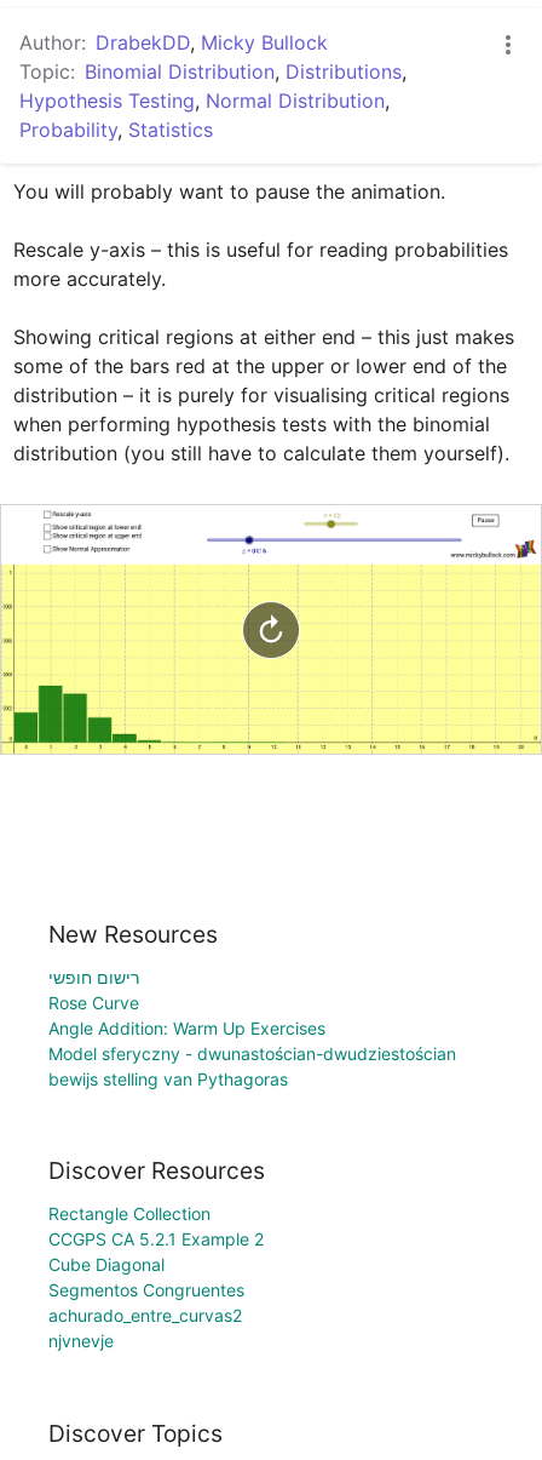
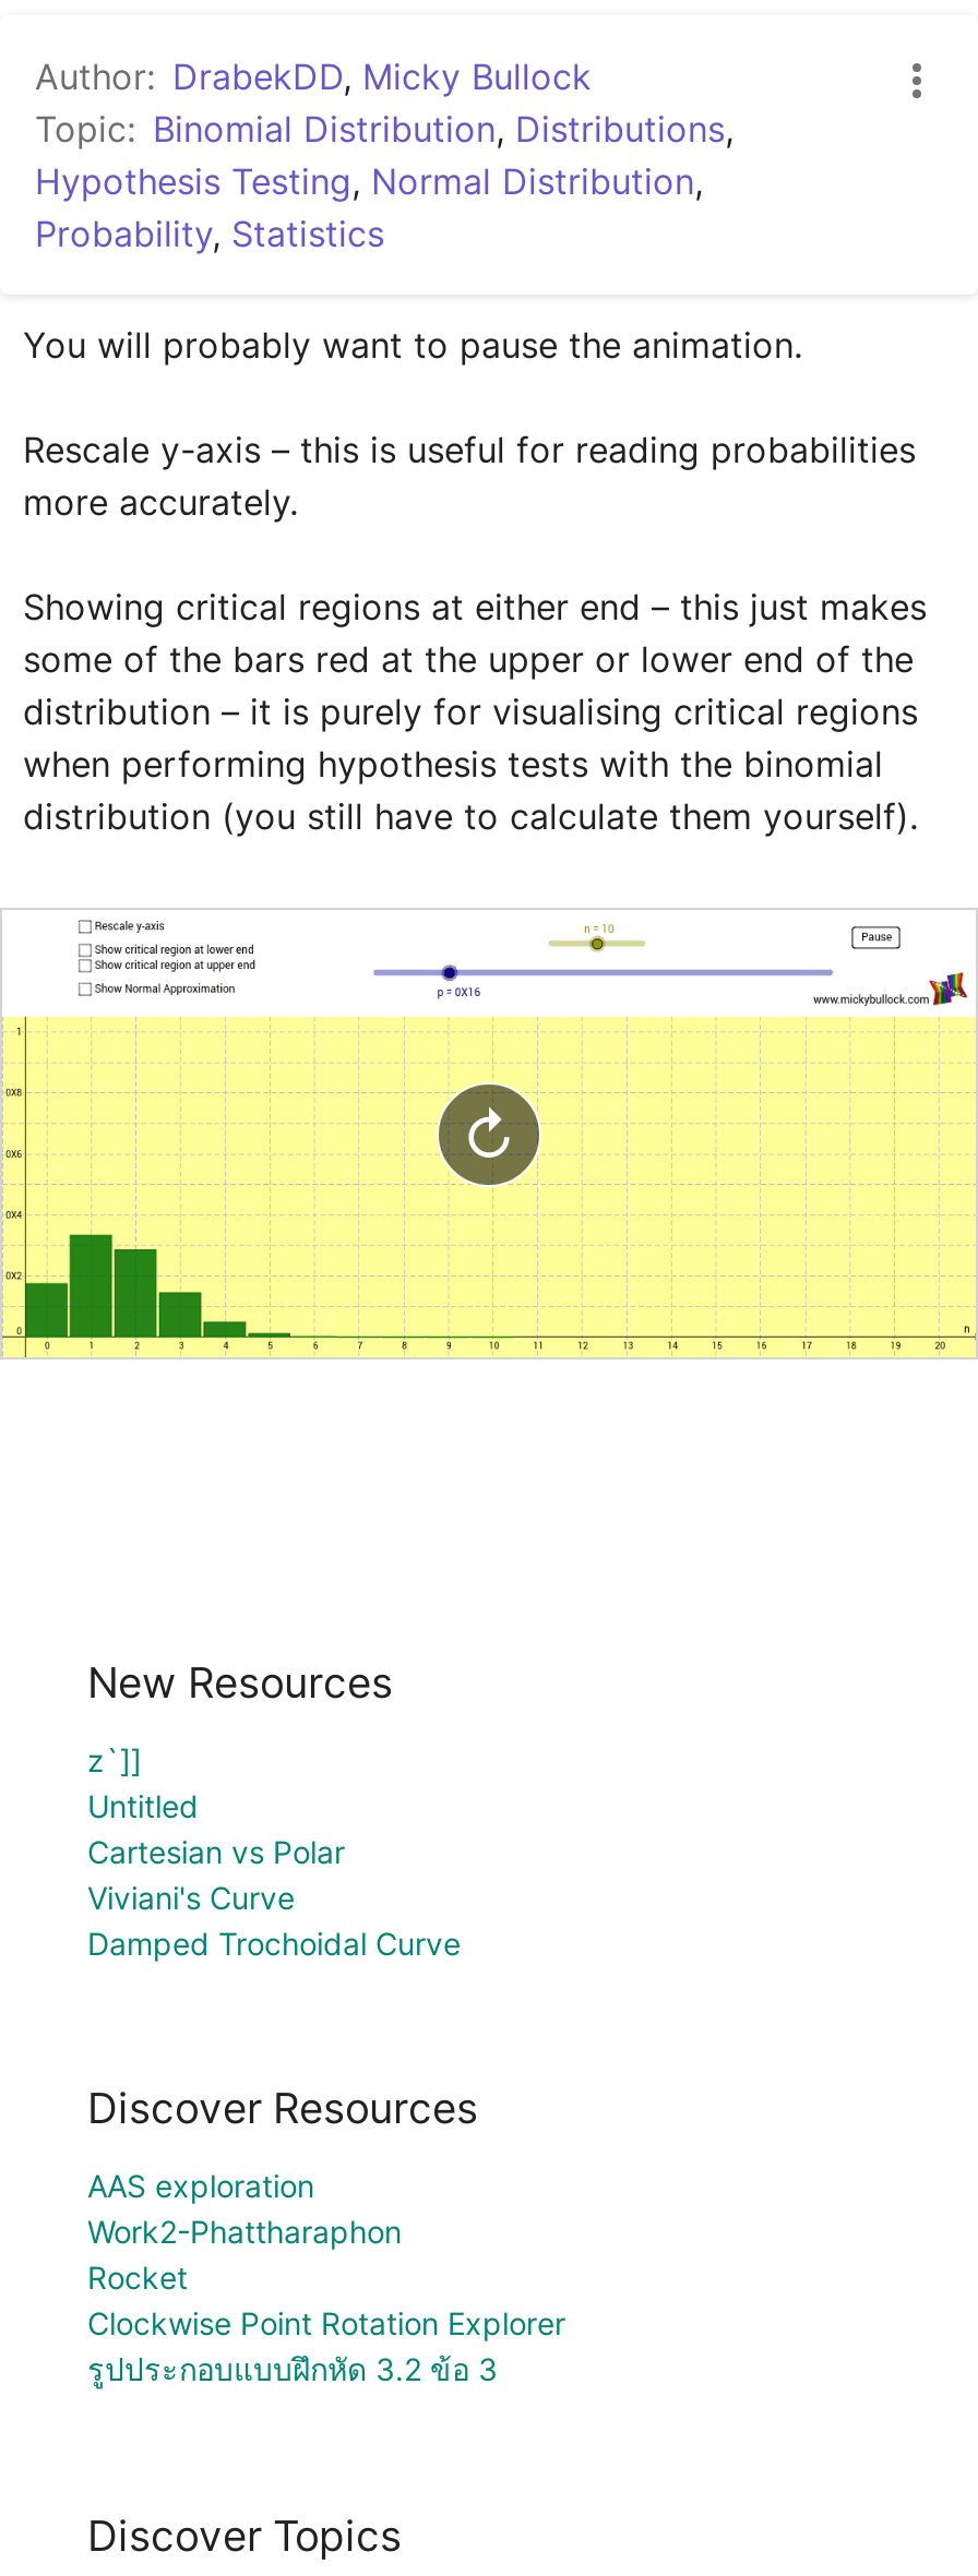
- רישום חופשי
- Rose Curve
- Angle Addition: Warm Up Exercises
- Model sferyczny - dwunastościan-dwudziestościan
- bewijs stelling van Pythagoras
+ z`]]
+ Untitled
+ Cartesian vs Polar
+ Viviani's Curve
+ Damped Trochoidal Curve

- Rectangle Collection
- CCGPS CA 5.2.1 Example 2
- Cube Diagonal
- Segmentos Congruentes
- achurado_entre_curvas2
- njvnevje
+ AAS exploration
+ Work2-Phattharaphon
+ Rocket
+ Clockwise Point Rotation Explorer
+ รูปประกอบแบบฝึกหัด 3.2 ข้อ 3
